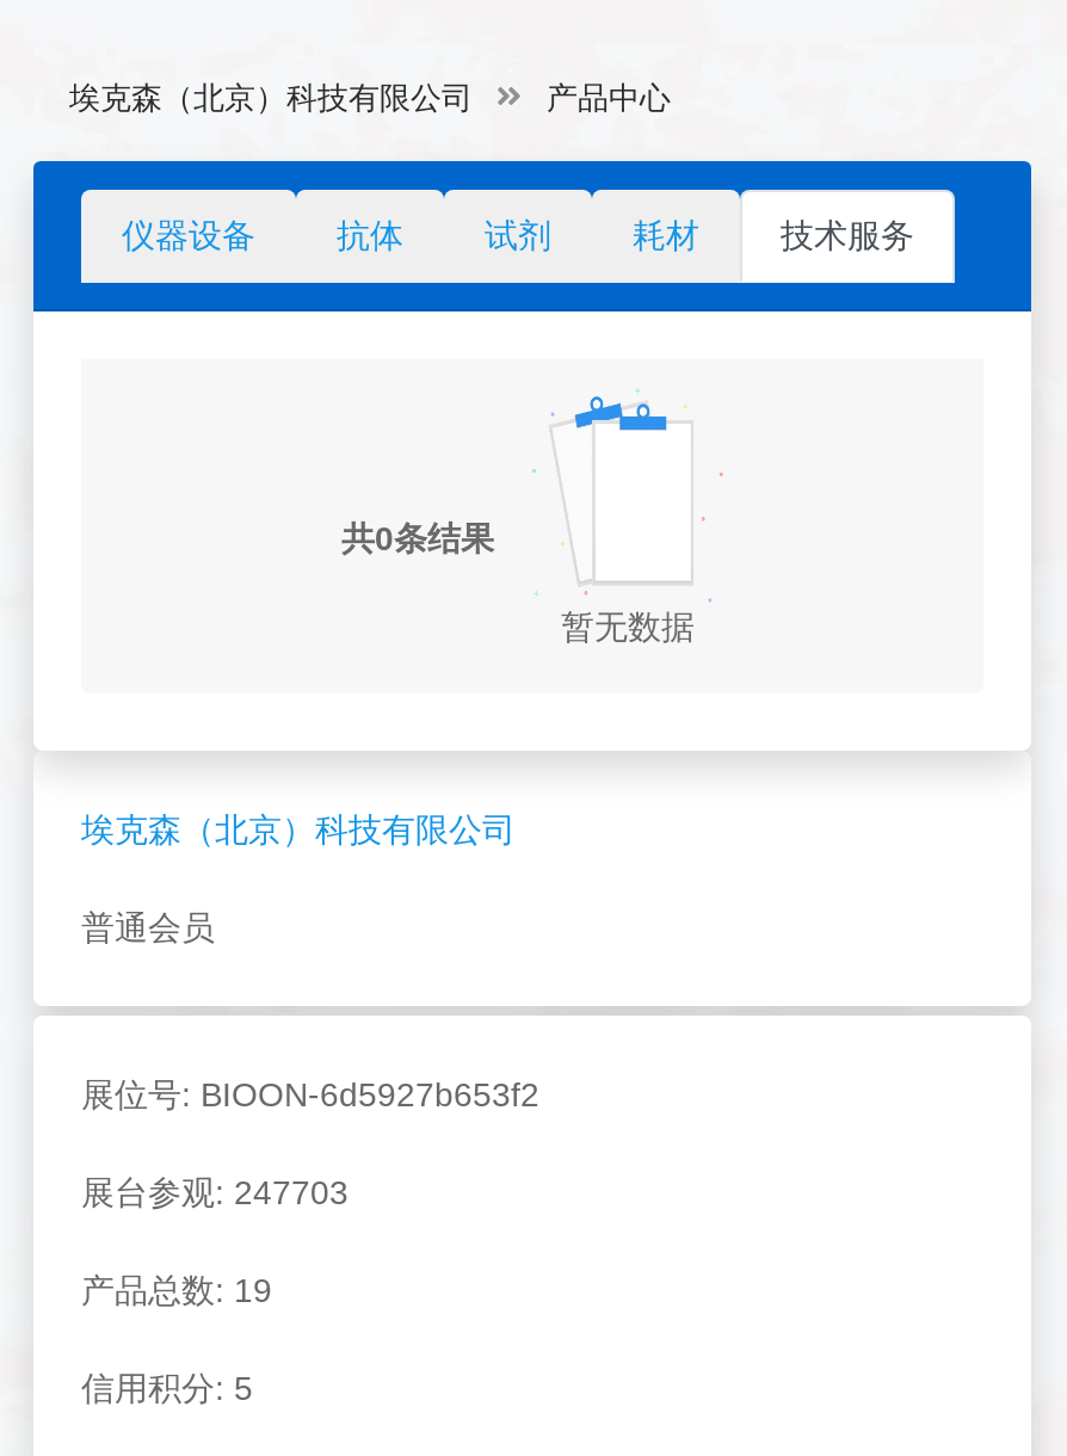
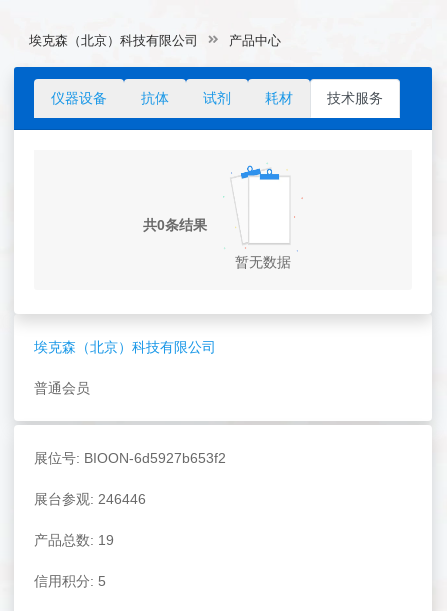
- 展台参观: 247703
+ 展台参观: 246446
